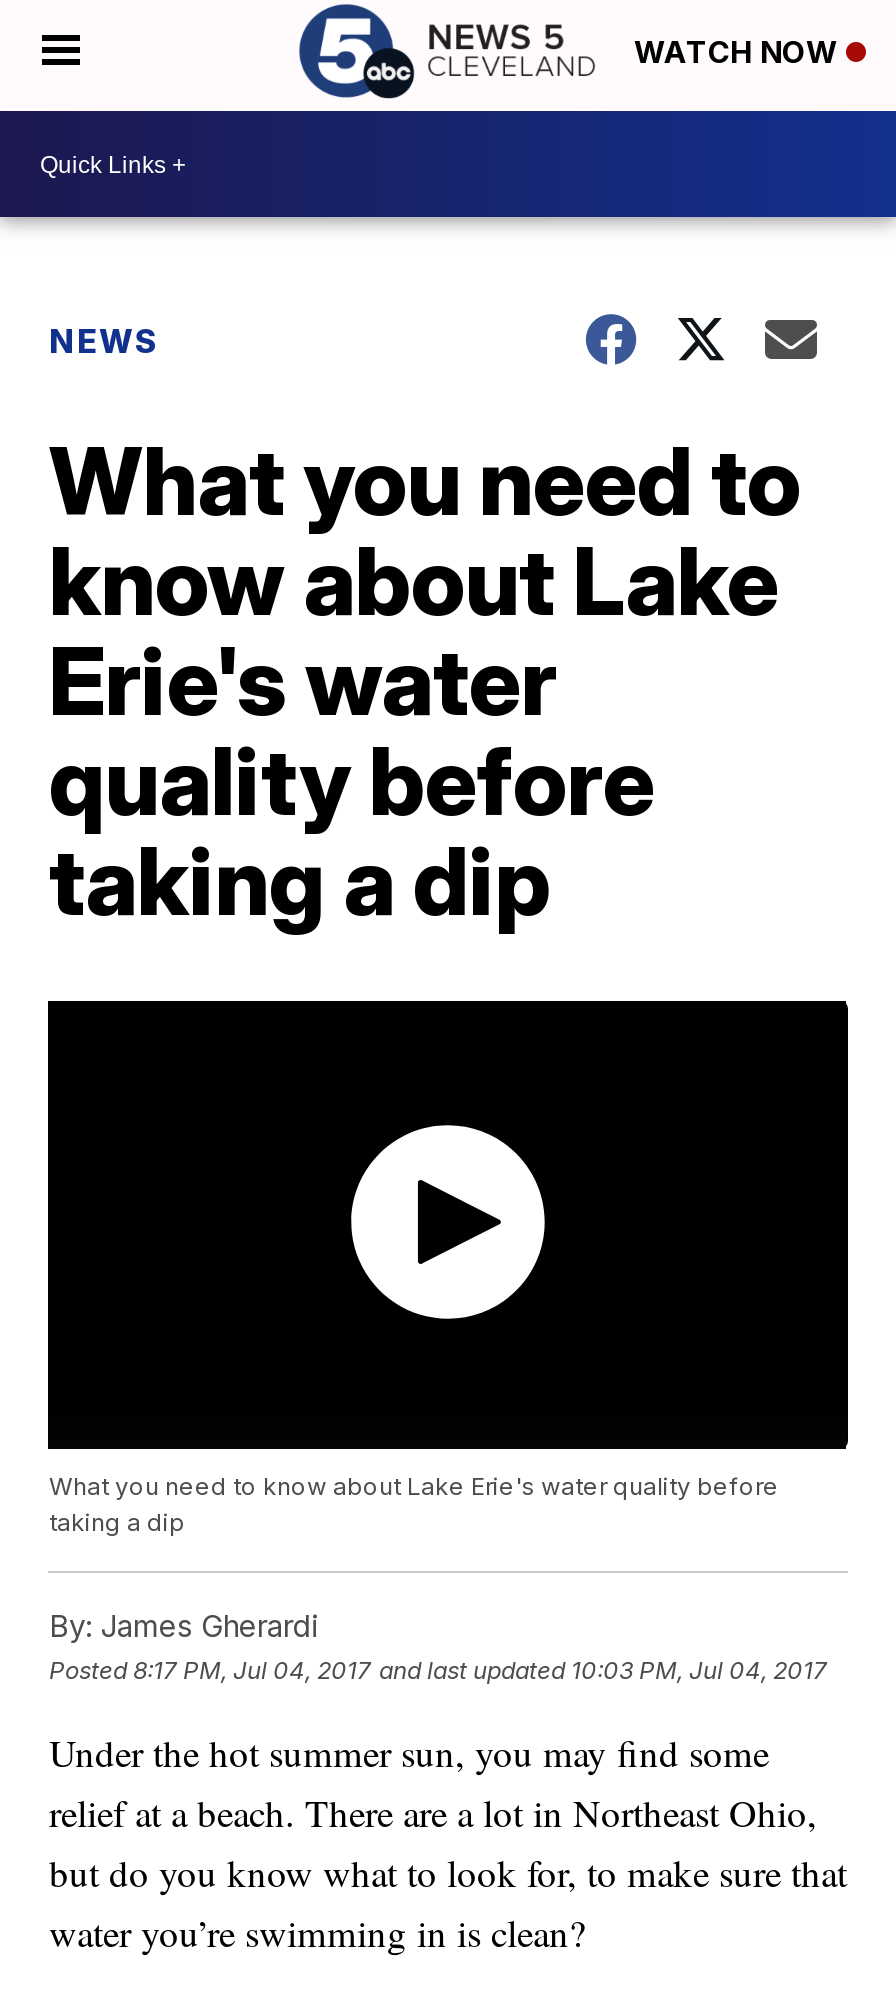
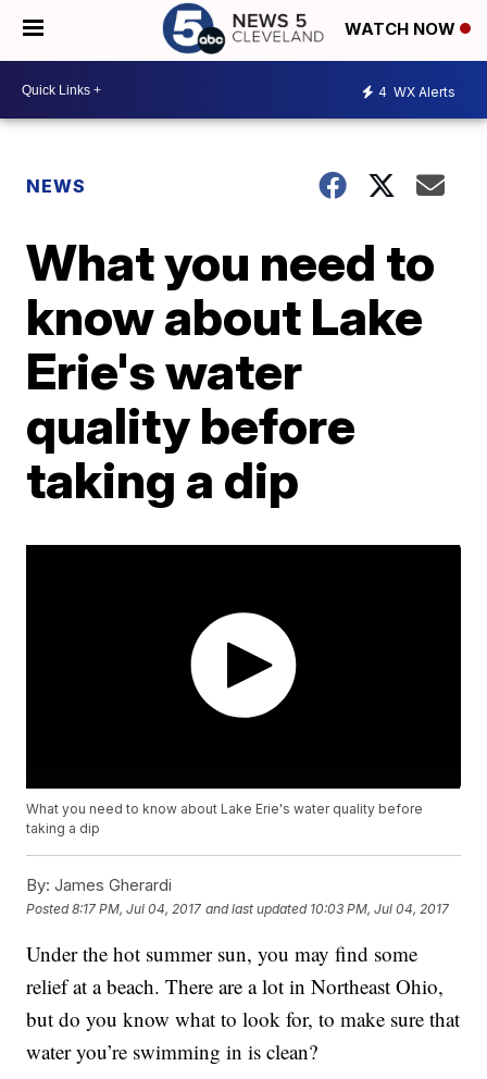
+ 4 WX Alerts
